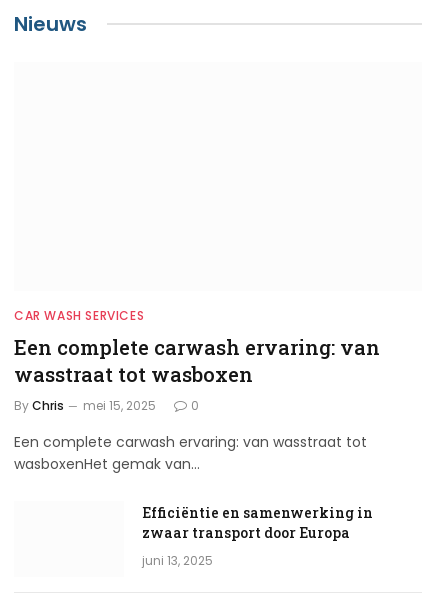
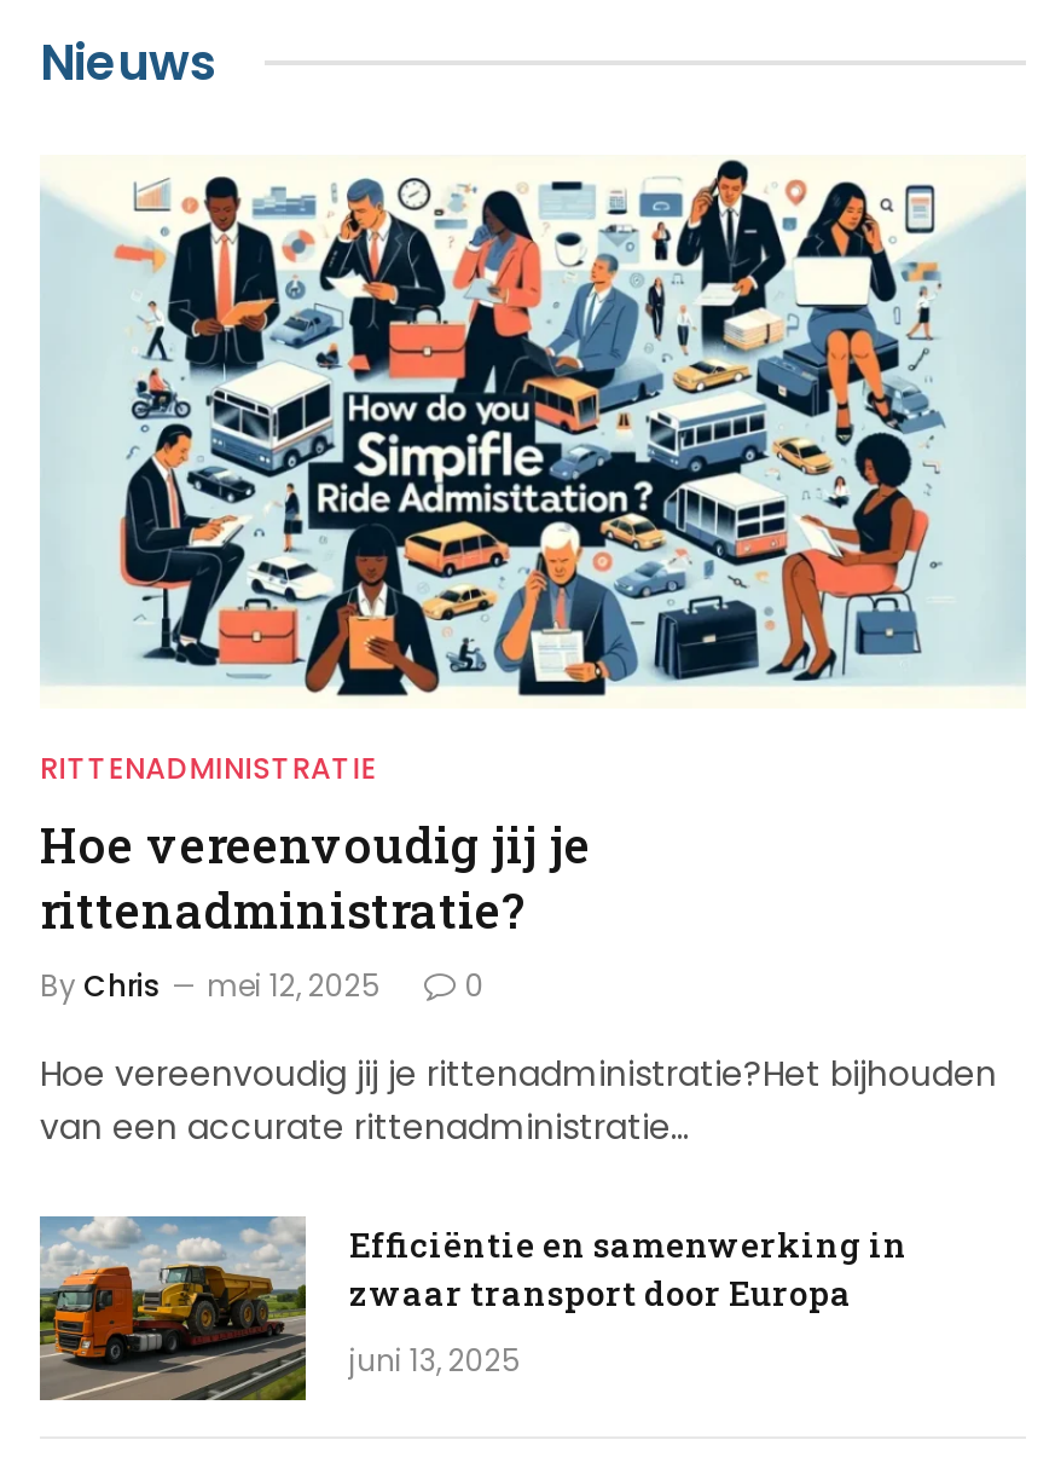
+ [image]

- CAR WASH SERVICES
- Een complete carwash ervaring: van
- wasstraat tot wasboxen
+ RITTENADMINISTRATIE
+ Hoe vereenvoudig jij je
+ rittenadministratie?

- By Chris mei 15, 2025
+ By Chris mei 12, 2025

+ [image]

- Een complete carwash ervaring: van wasstraat tot
- wasboxenHet gemak van…
+ Hoe vereenvoudig jij je rittenadministratie?Het bijhouden
+ van een accurate rittenadministratie…
